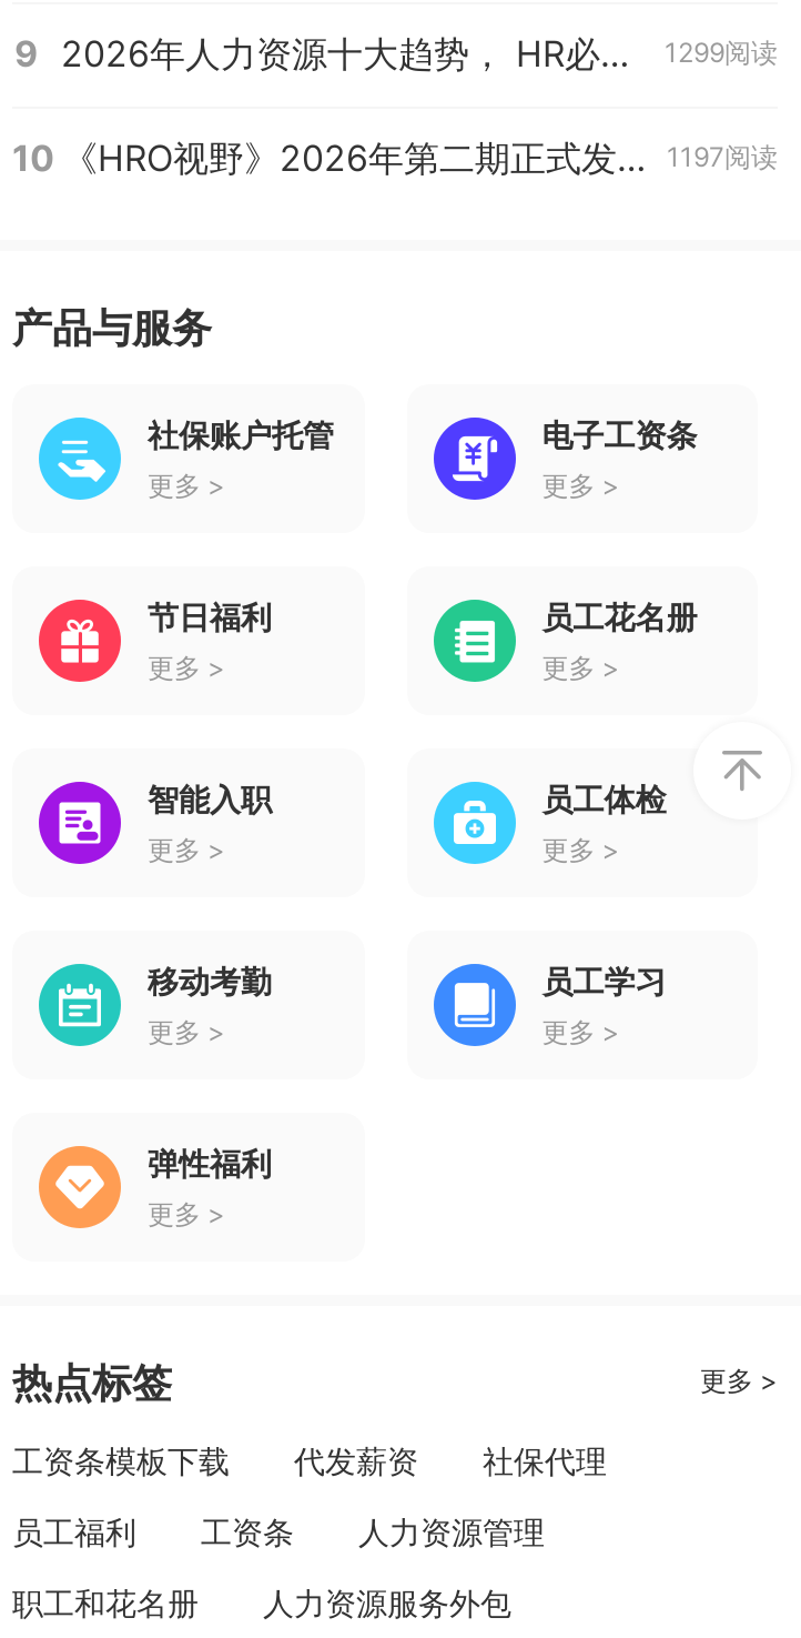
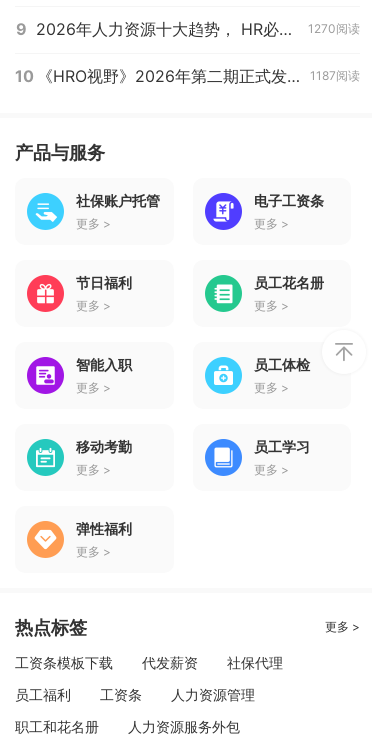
- 1299阅读
+ 1270阅读

- 1197阅读
+ 1187阅读
